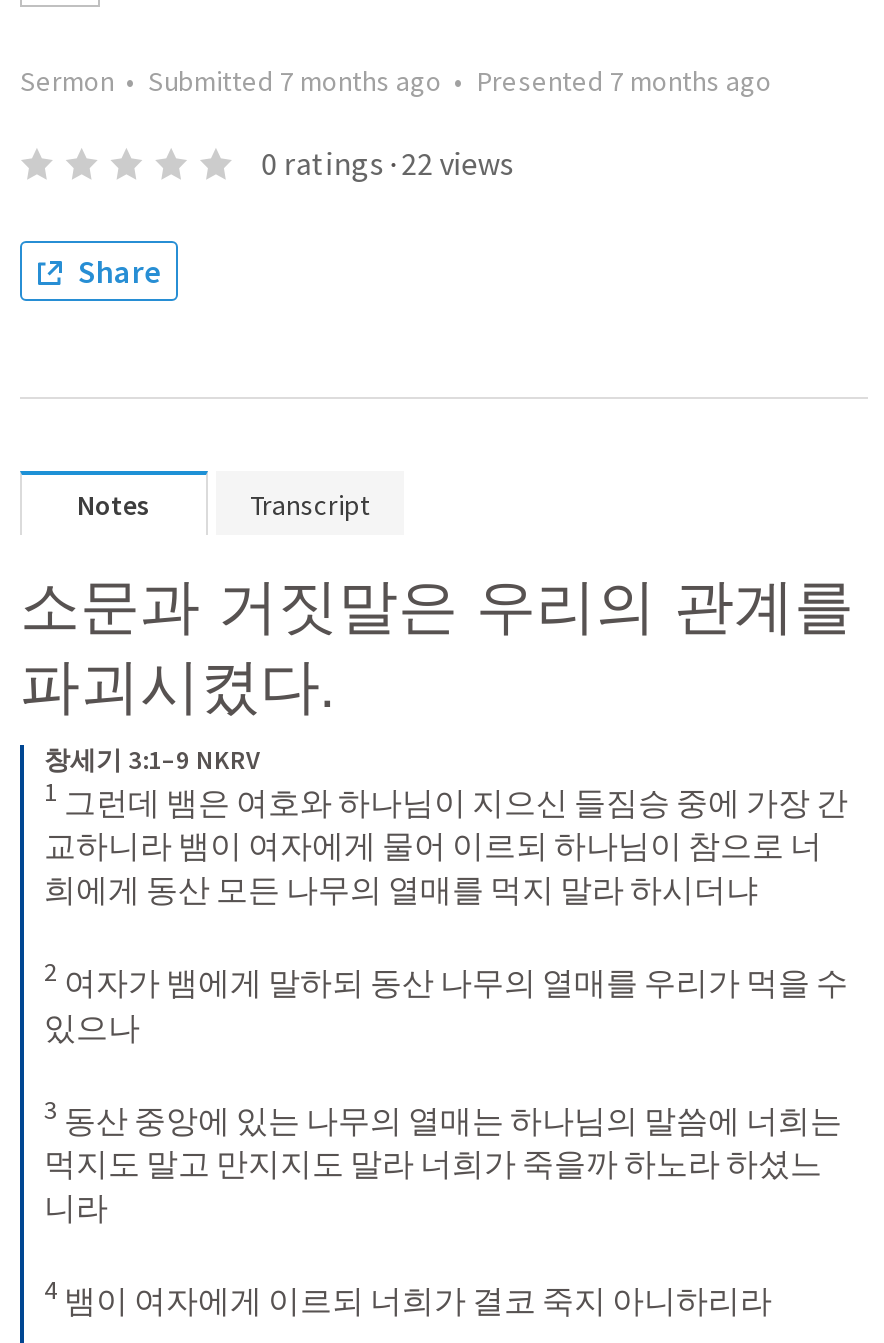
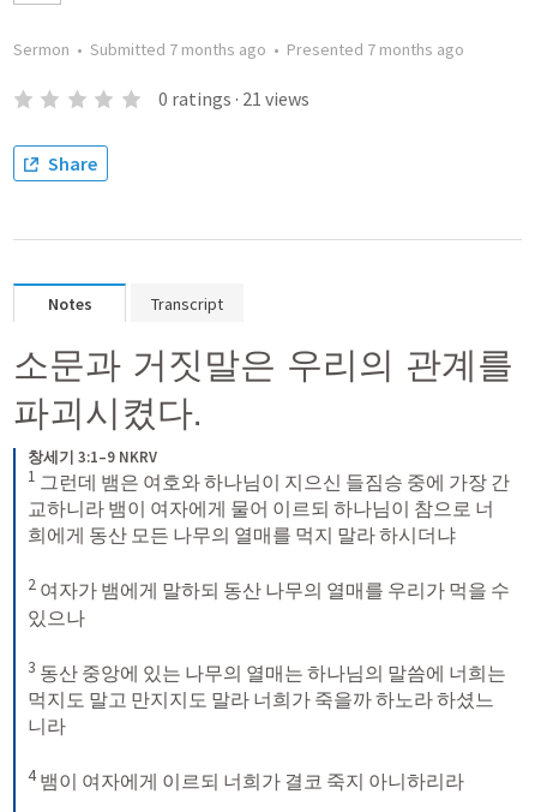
- 0 ratings · 22 views
+ 0 ratings · 21 views
